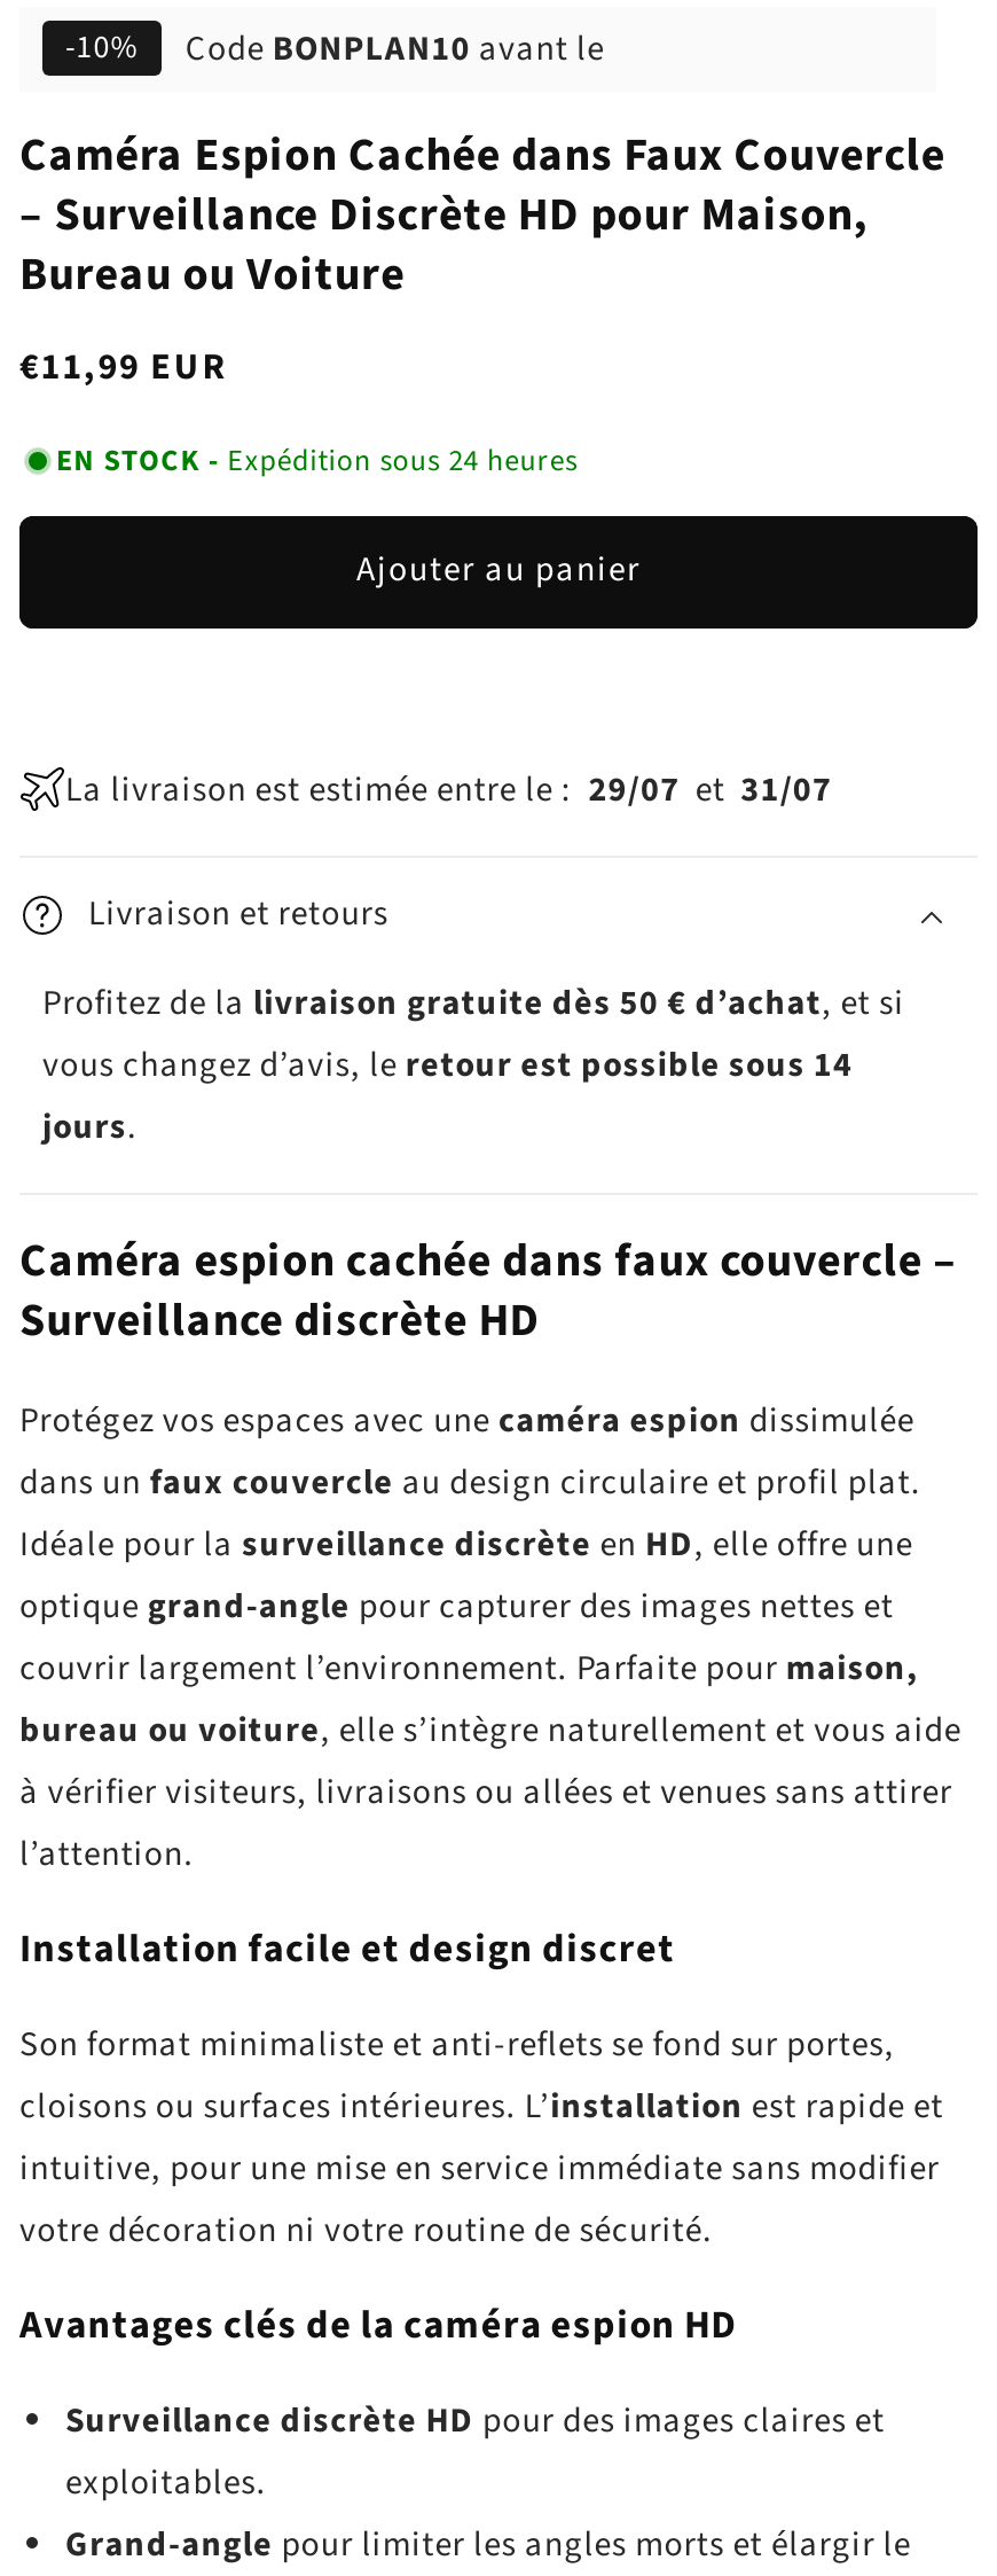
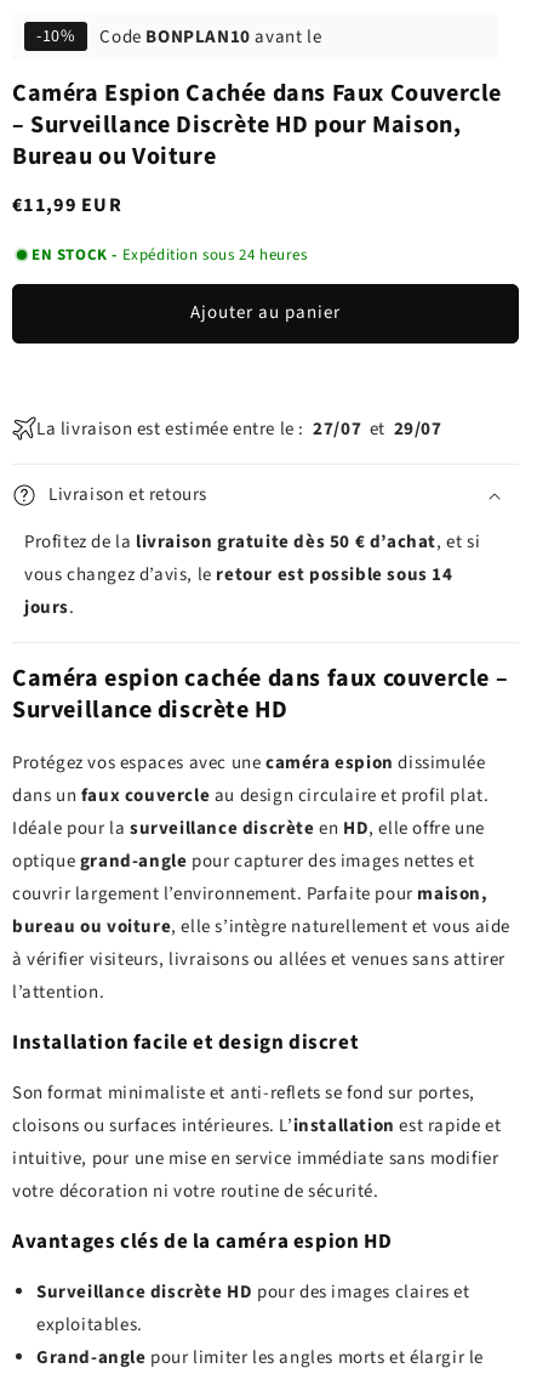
- La livraison est estimée entre le : 29/07 et 31/07
+ La livraison est estimée entre le : 27/07 et 29/07
